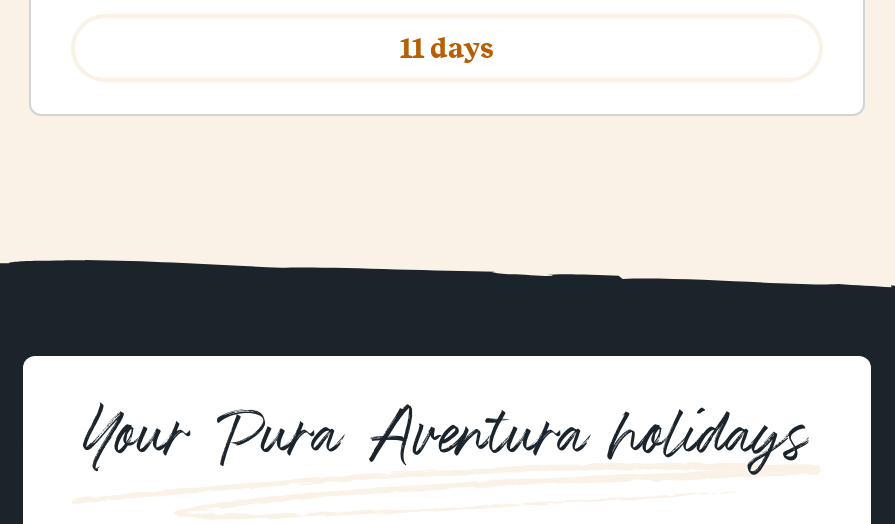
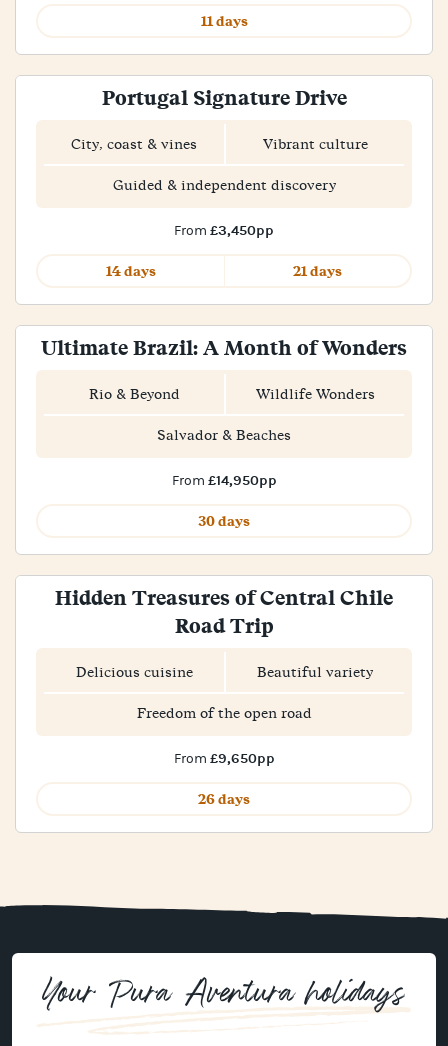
+ Portugal Signature Drive
+ City, coast & vines
+ Vibrant culture
+ Guided & independent discovery
+ From £3,450pp
+ 14 days
+ 21 days
+ Ultimate Brazil: A Month of Wonders
+ Rio & Beyond
+ Wildlife Wonders
+ Salvador & Beaches
+ From £14,950pp
+ 30 days
+ Hidden Treasures of Central Chile
+ Road Trip
+ Delicious cuisine
+ Beautiful variety
+ Freedom of the open road
+ From £9,650pp
+ 26 days
